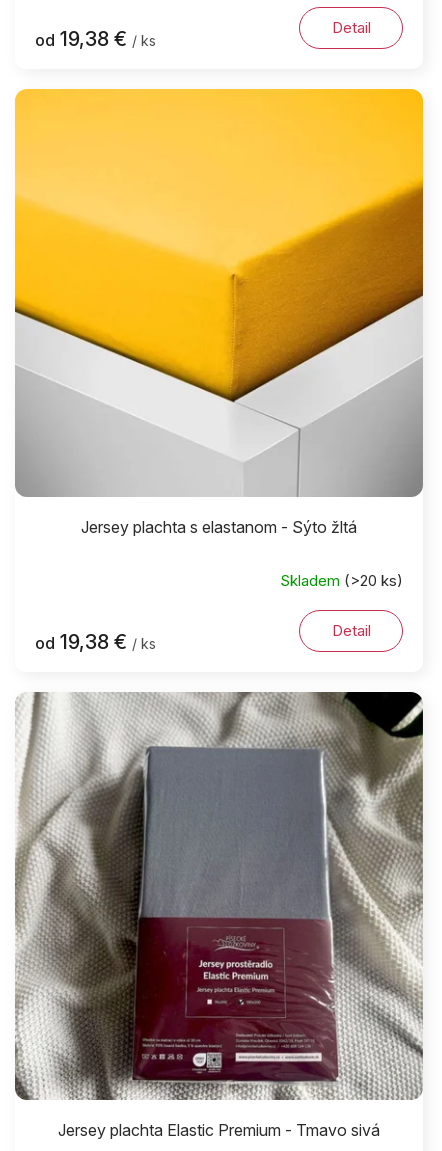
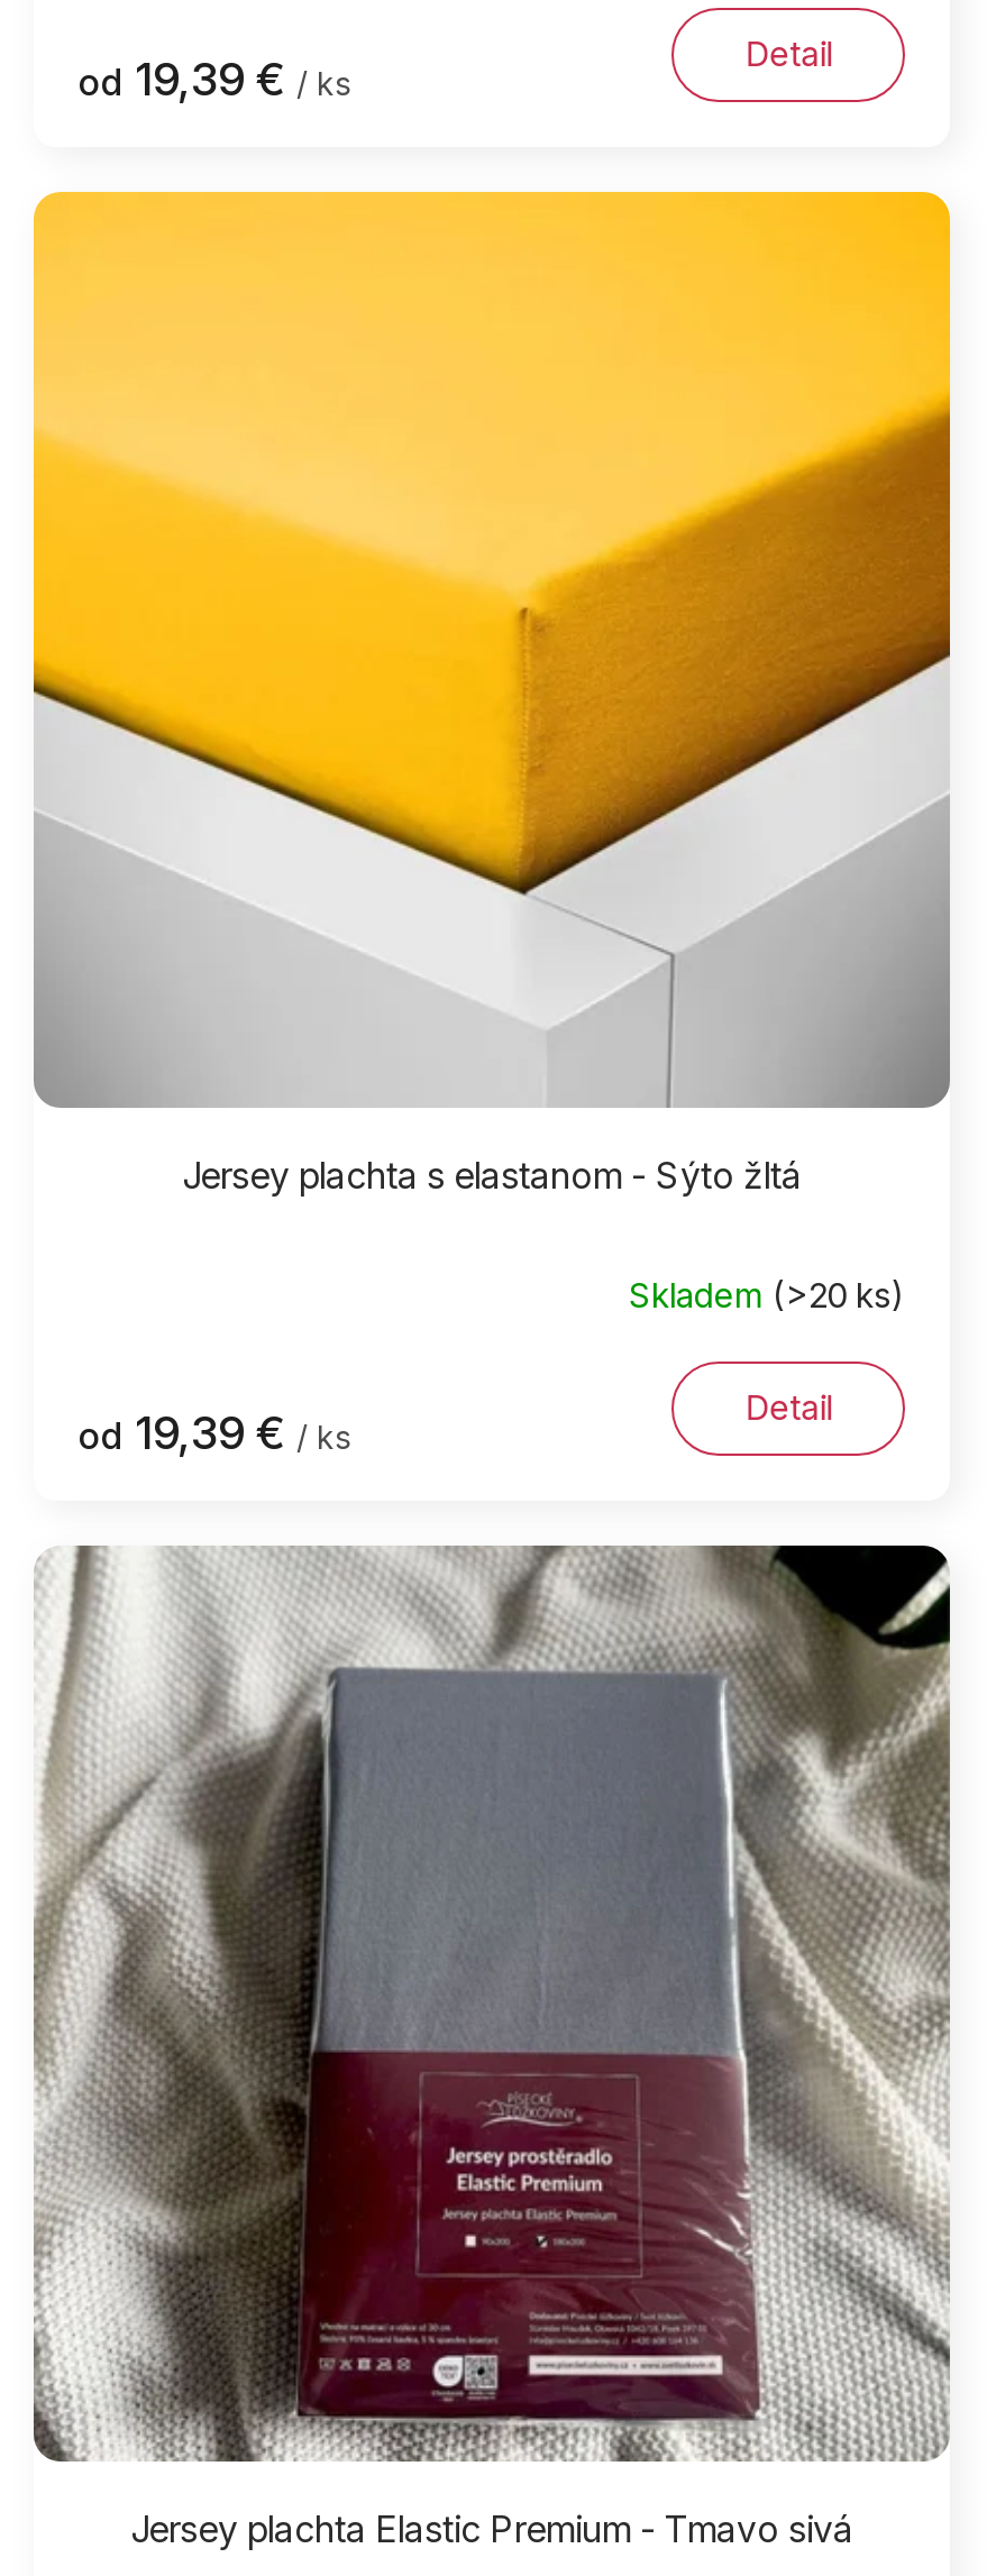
- od 19,38 €/ ks
+ od 19,39 €/ ks

- od 19,38 €/ ks
+ od 19,39 €/ ks
